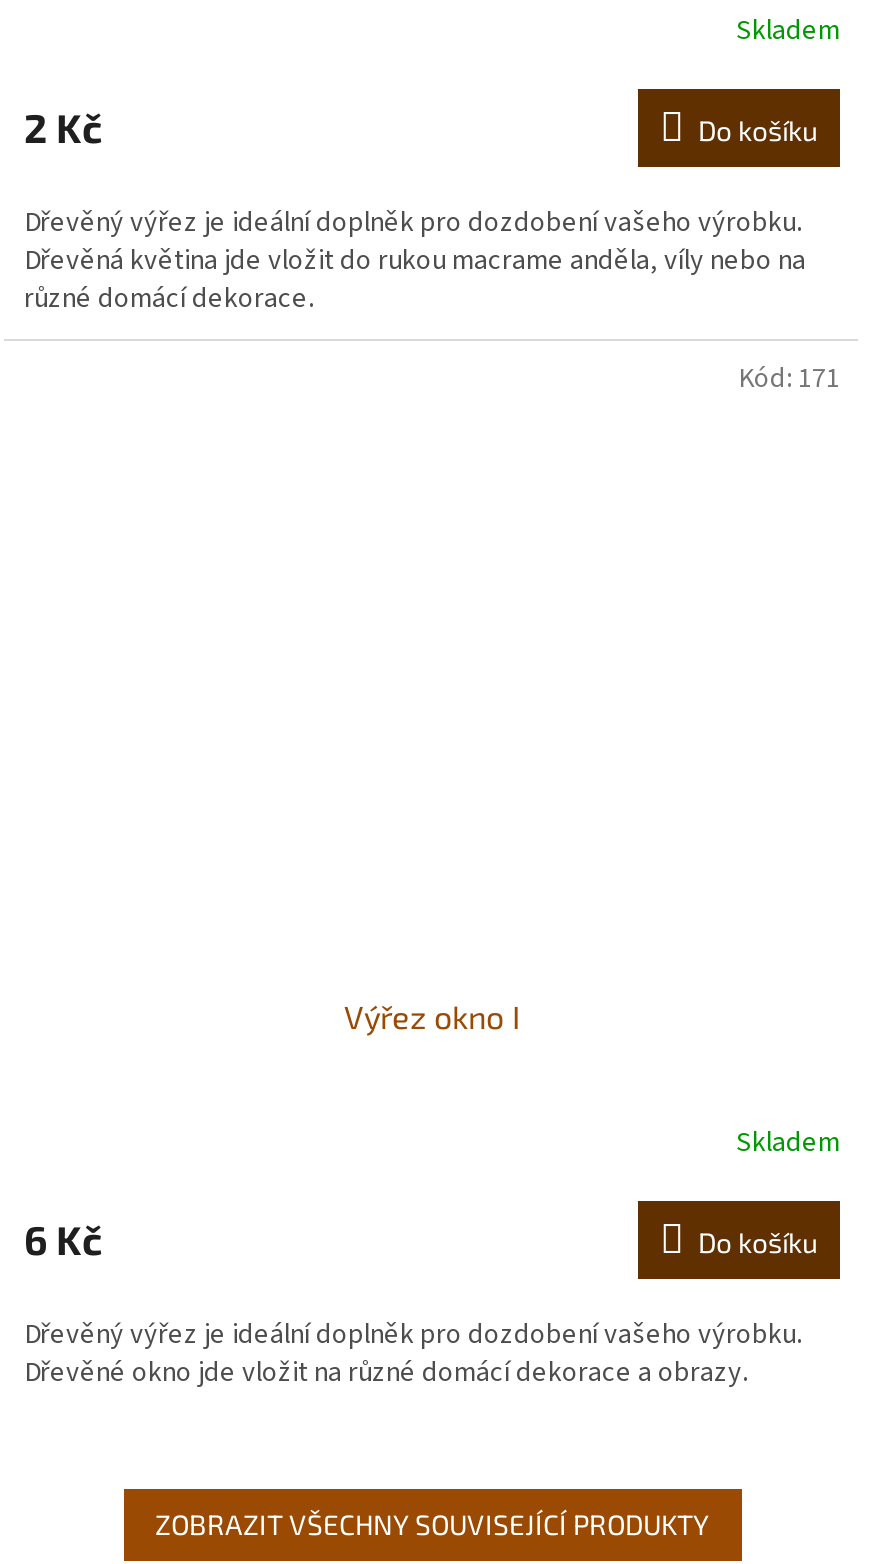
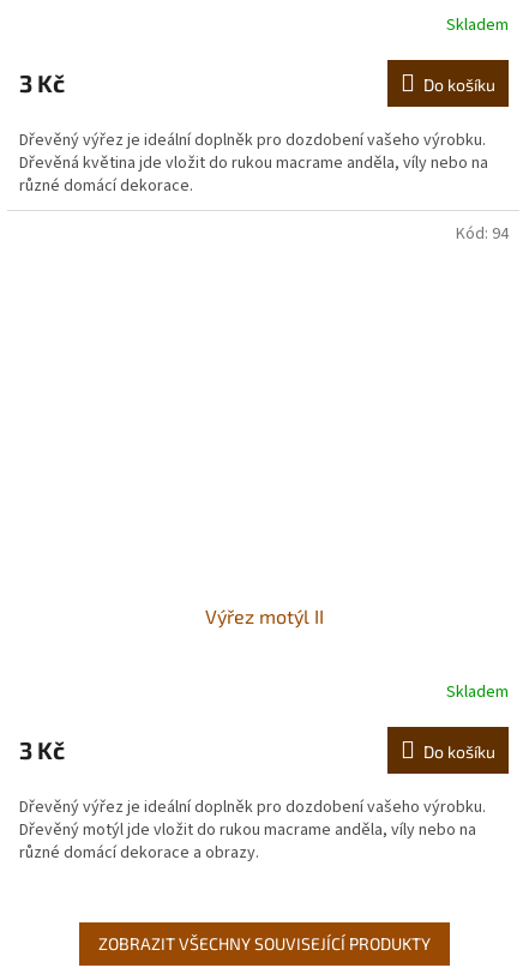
- 2 Kč
+ 3 Kč

- Kód: 171
+ Kód: 94

- Výřez okno I
+ Výřez motýl II

- 6 Kč
+ 3 Kč

- Dřevěné okno jde vložit na různé domácí dekorace a obrazy.
+ Dřevěný motýl jde vložit do rukou macrame anděla, víly nebo na
+ různé domácí dekorace a obrazy.
